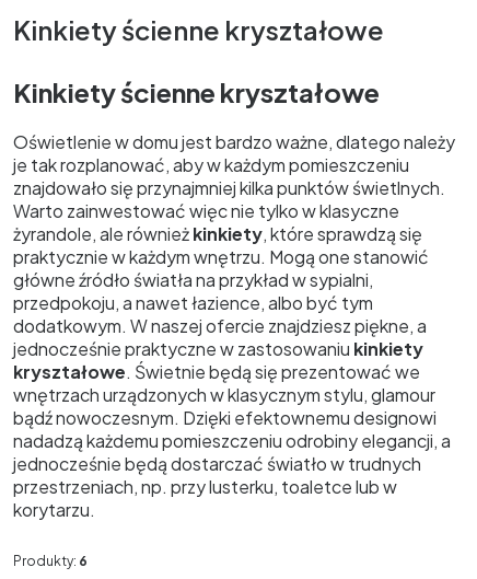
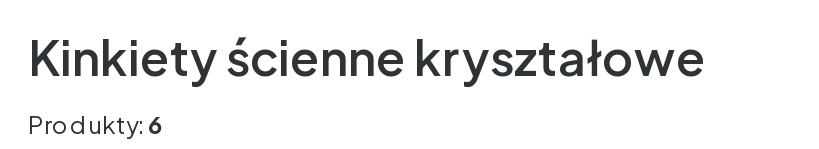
- Kinkiety ścienne kryształowe
- Oświetlenie w domu jest bardzo ważne, dlatego należy
- je tak rozplanować, aby w każdym pomieszczeniu
- znajdowało się przynajmniej kilka punktów świetlnych.
- Warto zainwestować więc nie tylko w klasyczne
- żyrandole, ale również kinkiety, które sprawdzą się
- praktycznie w każdym wnętrzu. Mogą one stanowić
- główne źródło światła na przykład w sypialni,
- przedpokoju, a nawet łazience, albo być tym
- dodatkowym. W naszej ofercie znajdziesz piękne, a
- jednocześnie praktyczne w zastosowaniu kinkiety
- kryształowe. Świetnie będą się prezentować we
- wnętrzach urządzonych w klasycznym stylu, glamour
- bądź nowoczesnym. Dzięki efektownemu designowi
- nadadzą każdemu pomieszczeniu odrobiny elegancji, a
- jednocześnie będą dostarczać światło w trudnych
- przestrzeniach, np. przy lusterku, toaletce lub w
- korytarzu.
